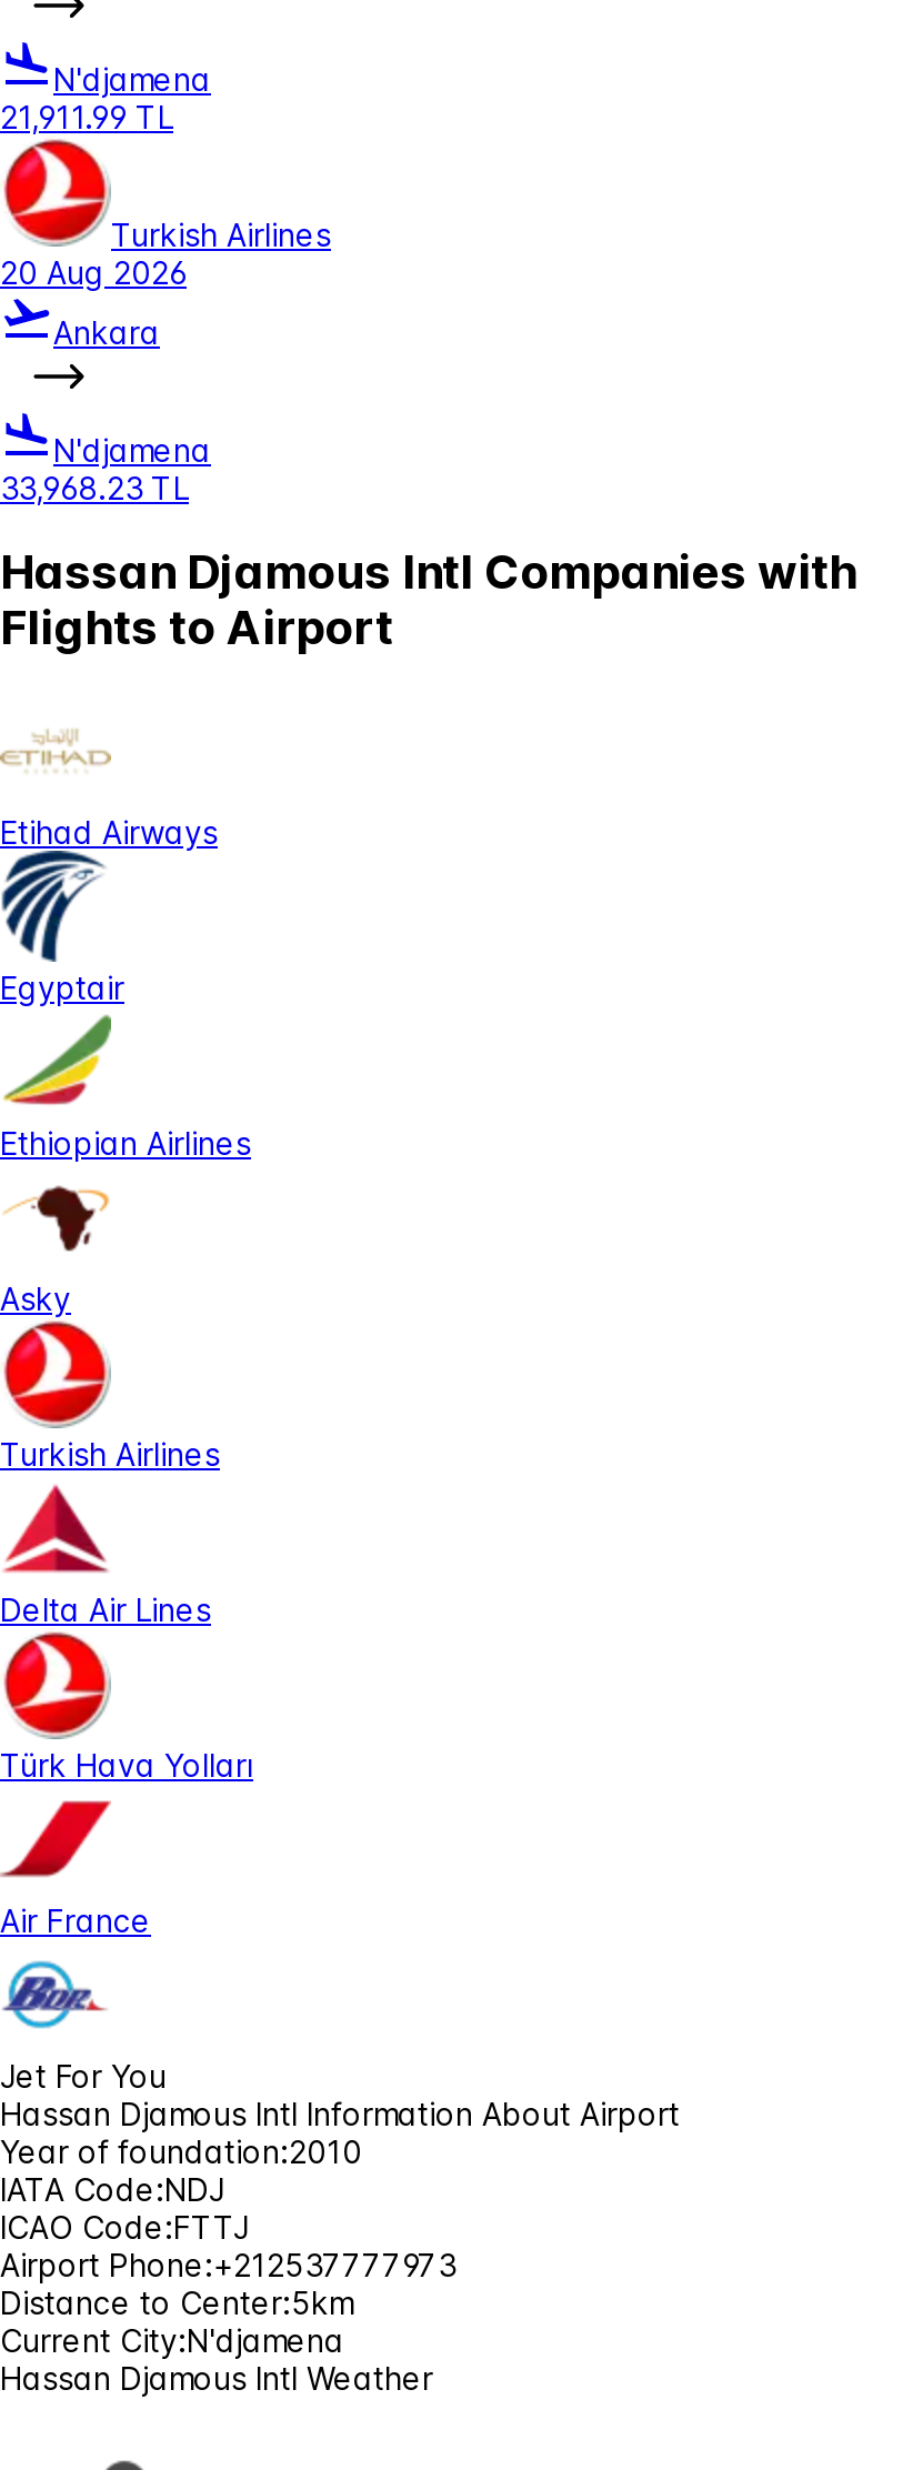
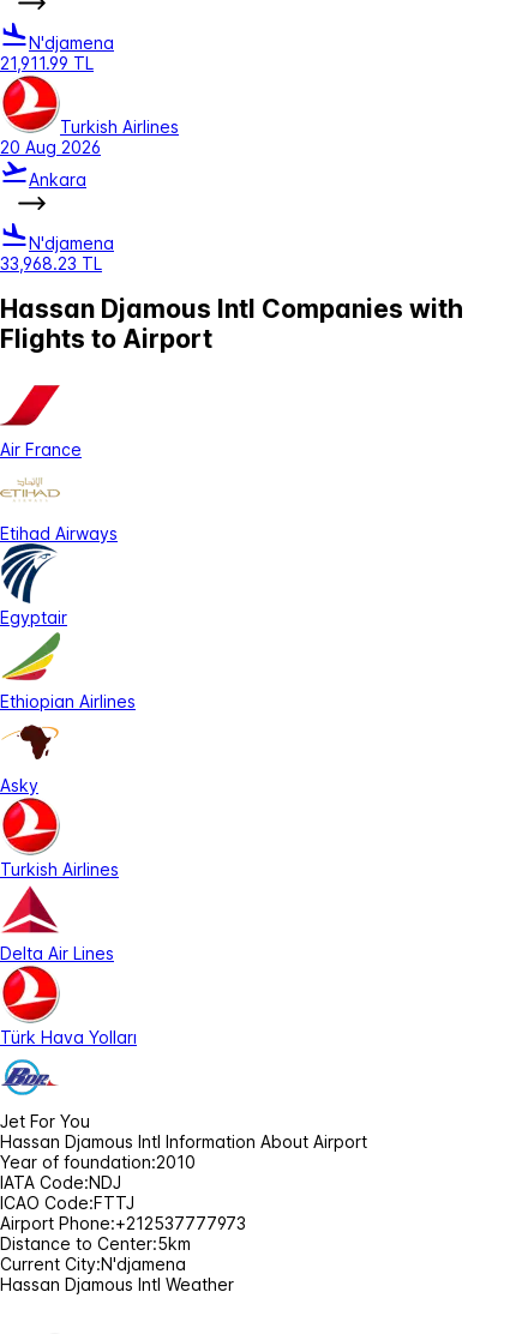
moved down: [image] | Etihad Airways | Egyptair | Ethiopian Airlines | Asky | Turkish Airlines | Delta Air Lines | Türk Hava Yolları

moved up: [image] | Air France
